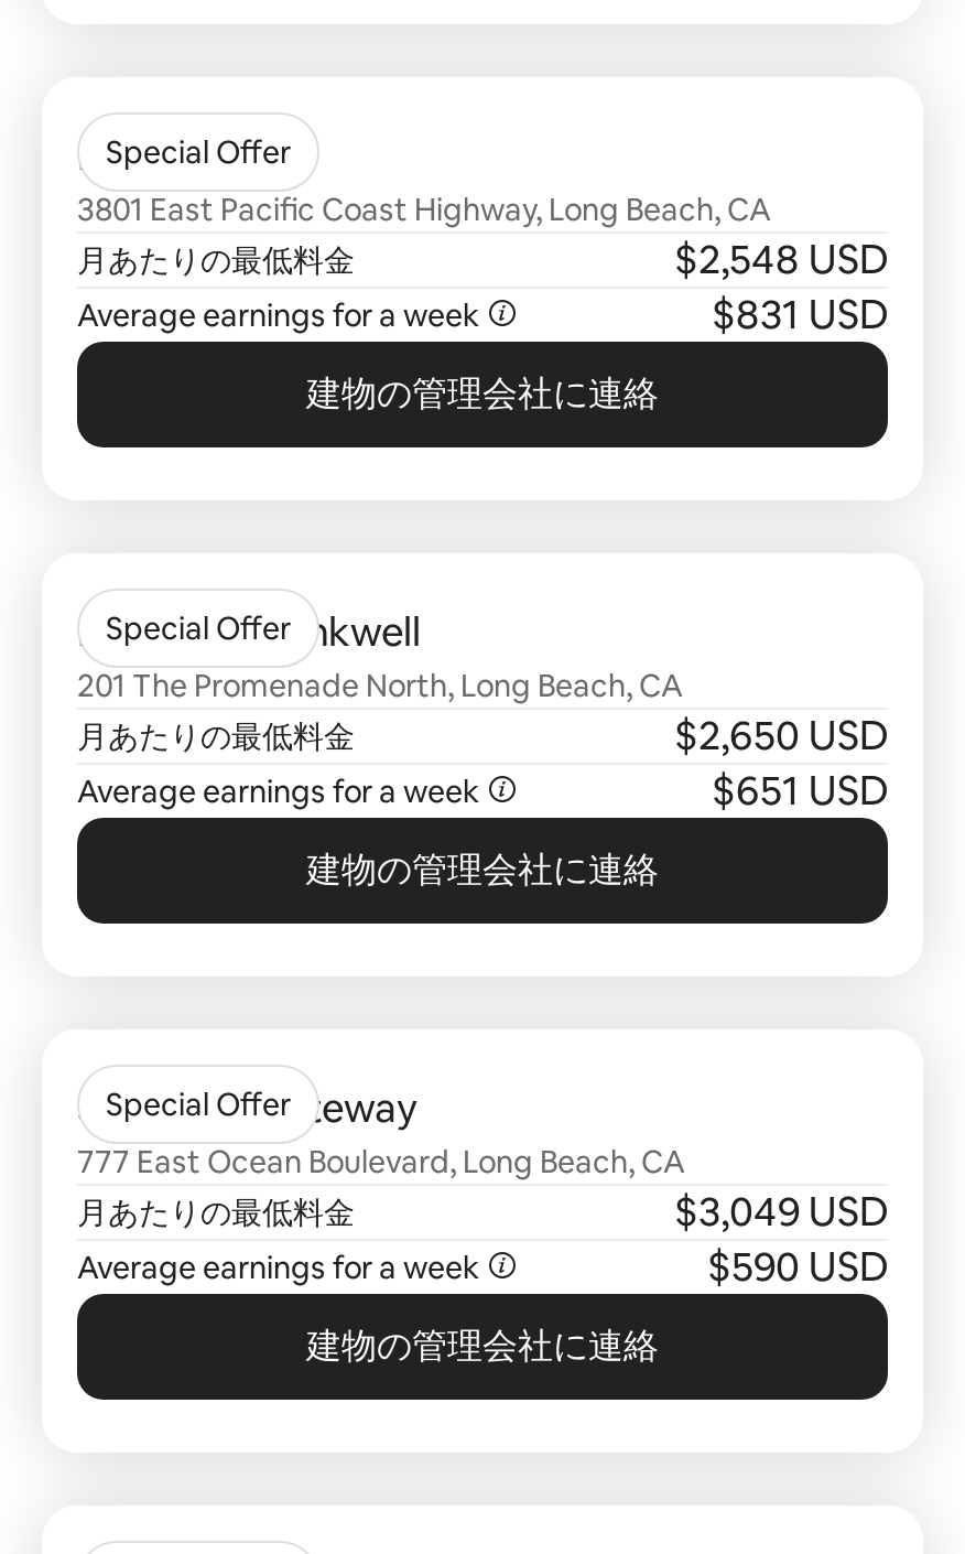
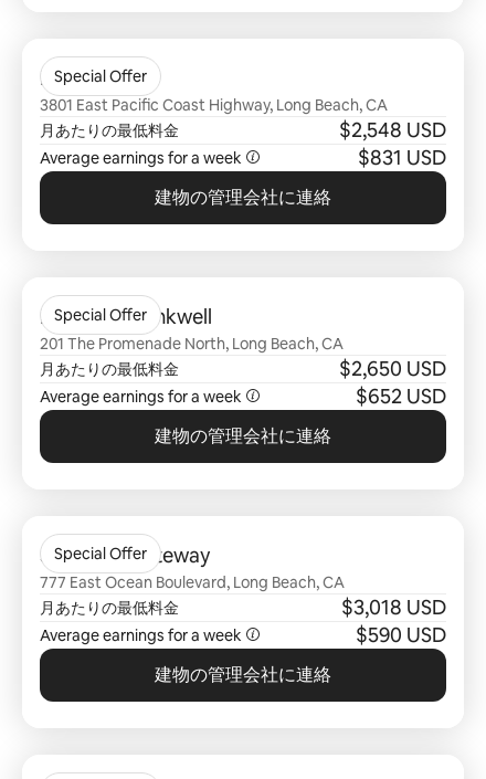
- $651 USD
+ $652 USD

- $3,049 USD
+ $3,018 USD
